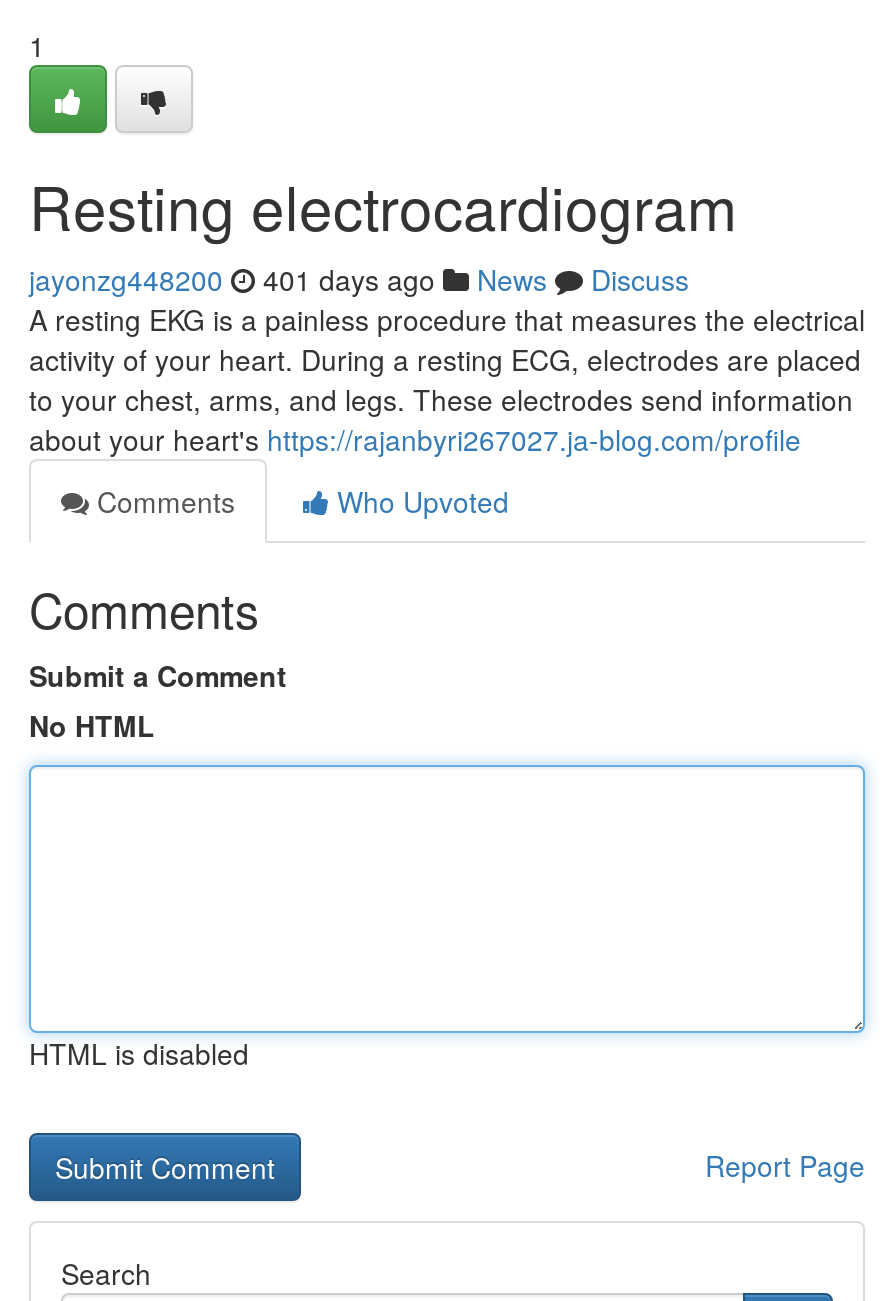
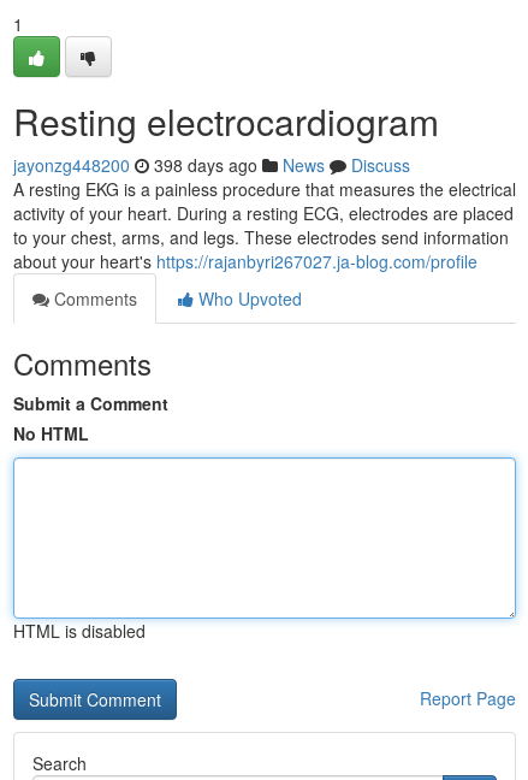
- jayonzg448200 401 days ago News Discuss
+ jayonzg448200 398 days ago News Discuss
